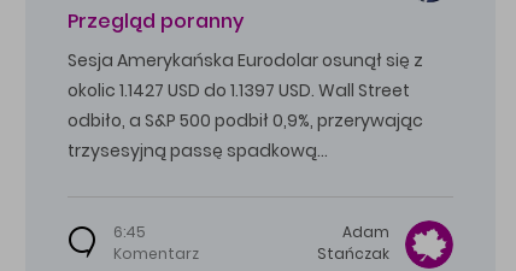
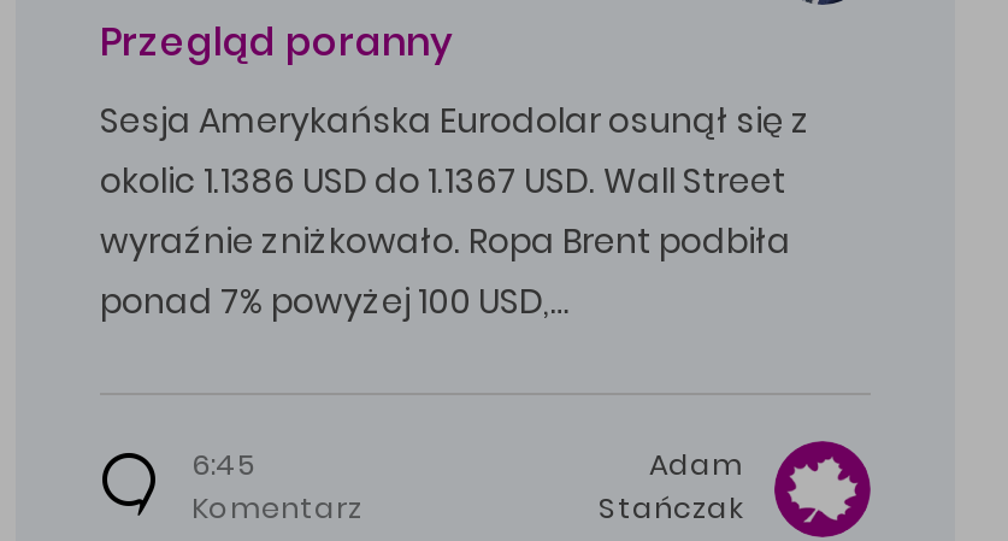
- okolic 1.1427 USD do 1.1397 USD. Wall Street
- odbiło, a S&P 500 podbił 0,9%, przerywając
- trzysesyjną passę spadkową…
+ okolic 1.1386 USD do 1.1367 USD. Wall Street
+ wyraźnie zniżkowało. Ropa Brent podbiła
+ ponad 7% powyżej 100 USD,…
